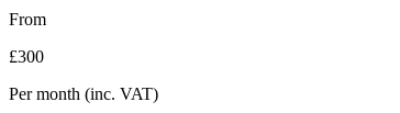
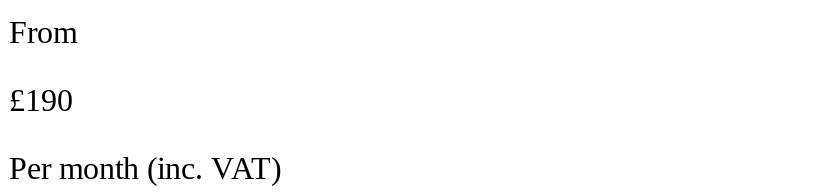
- £300
+ £190
